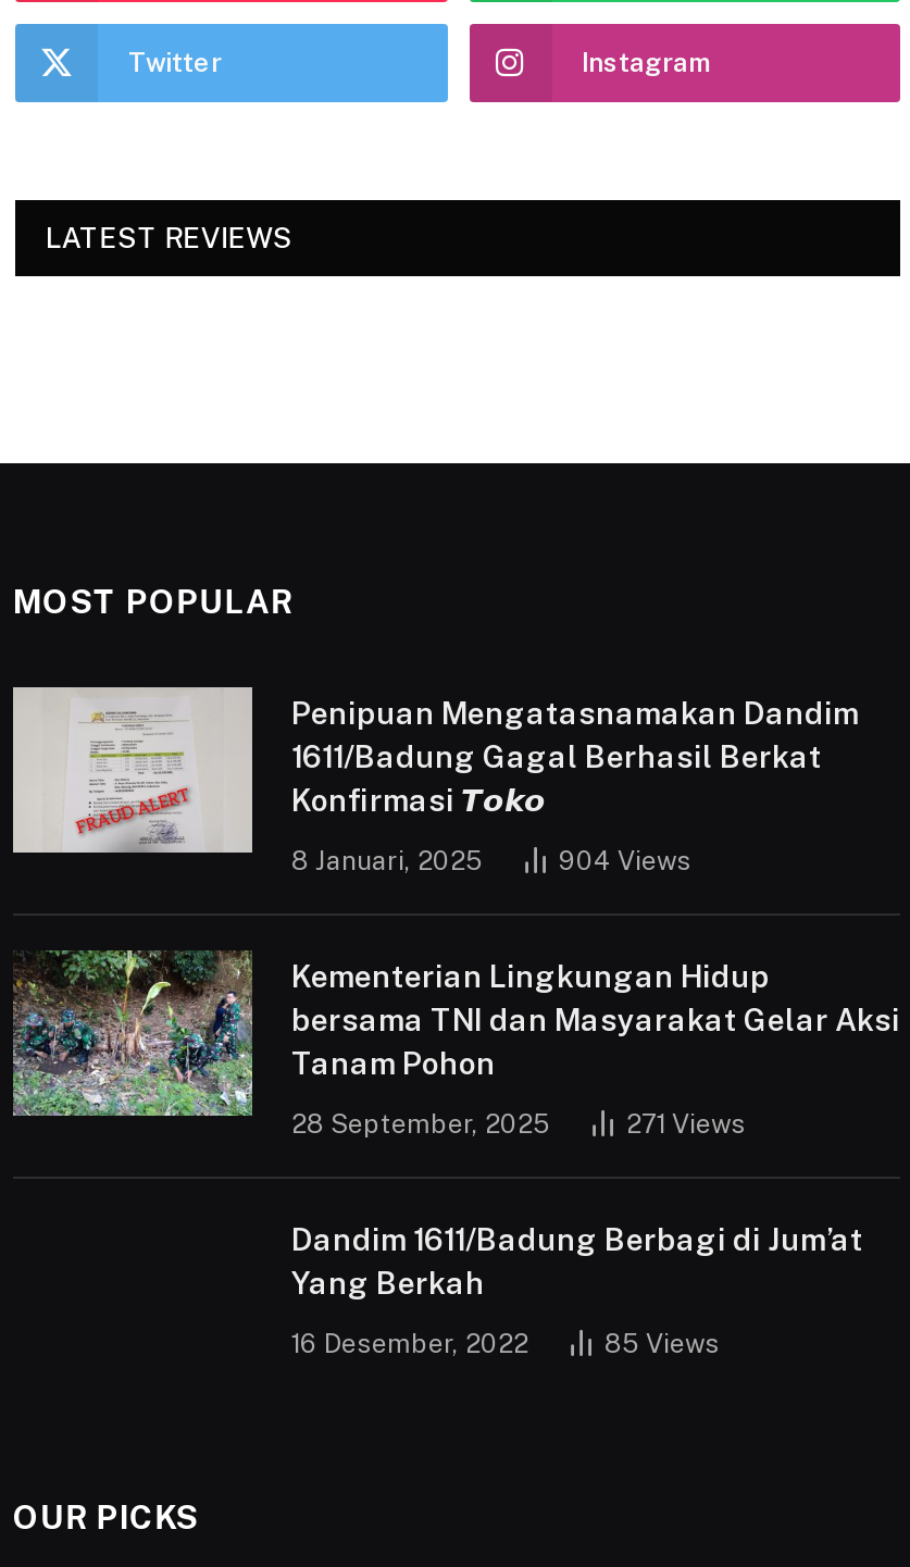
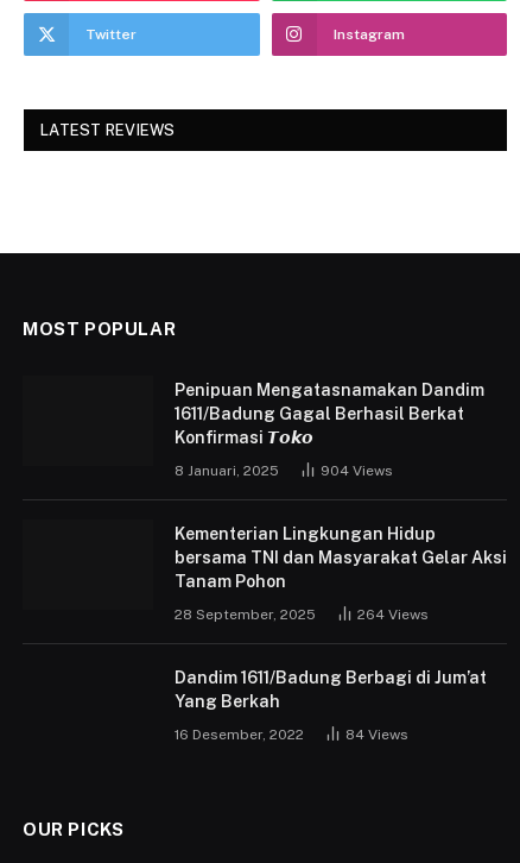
- [image]

- [image]

- 271 Views
+ 264 Views

- 85 Views
+ 84 Views
